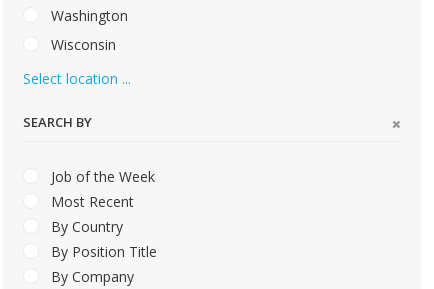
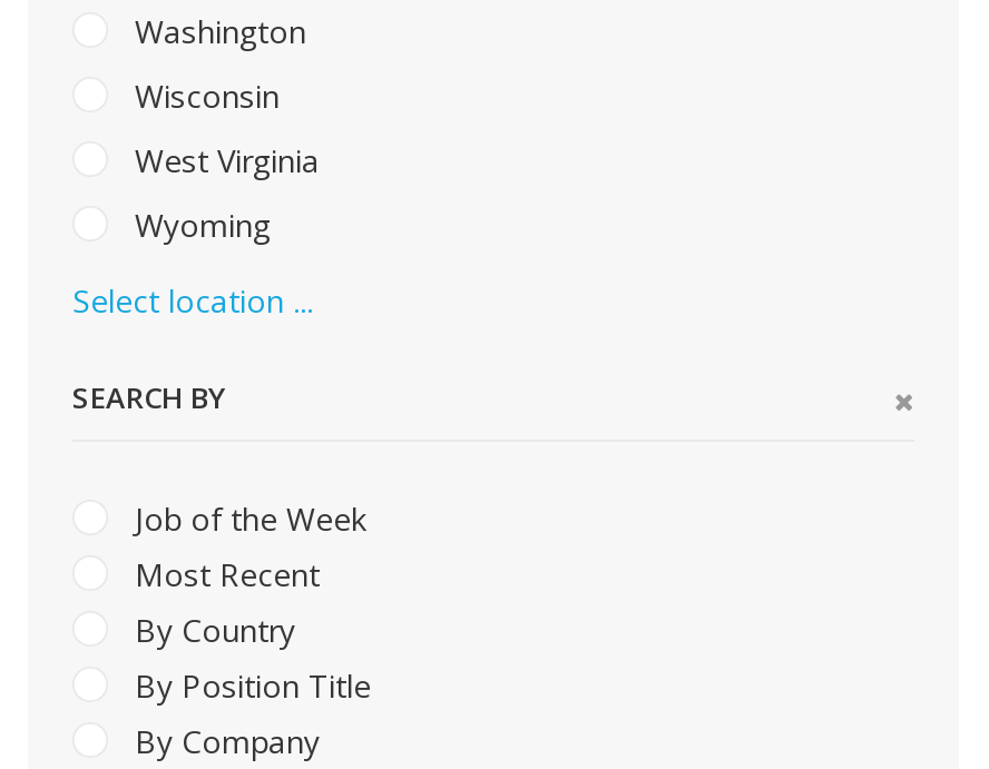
+ West Virginia
+ Wyoming
